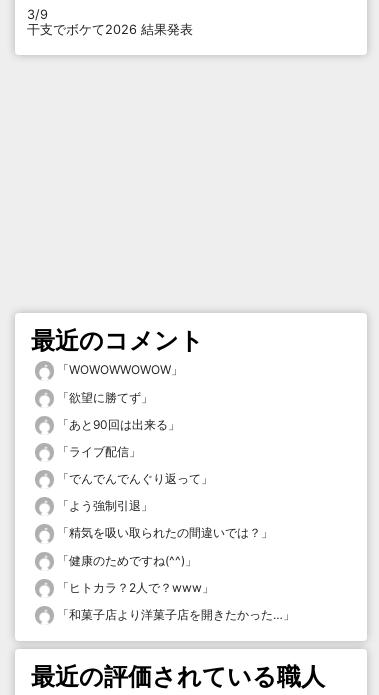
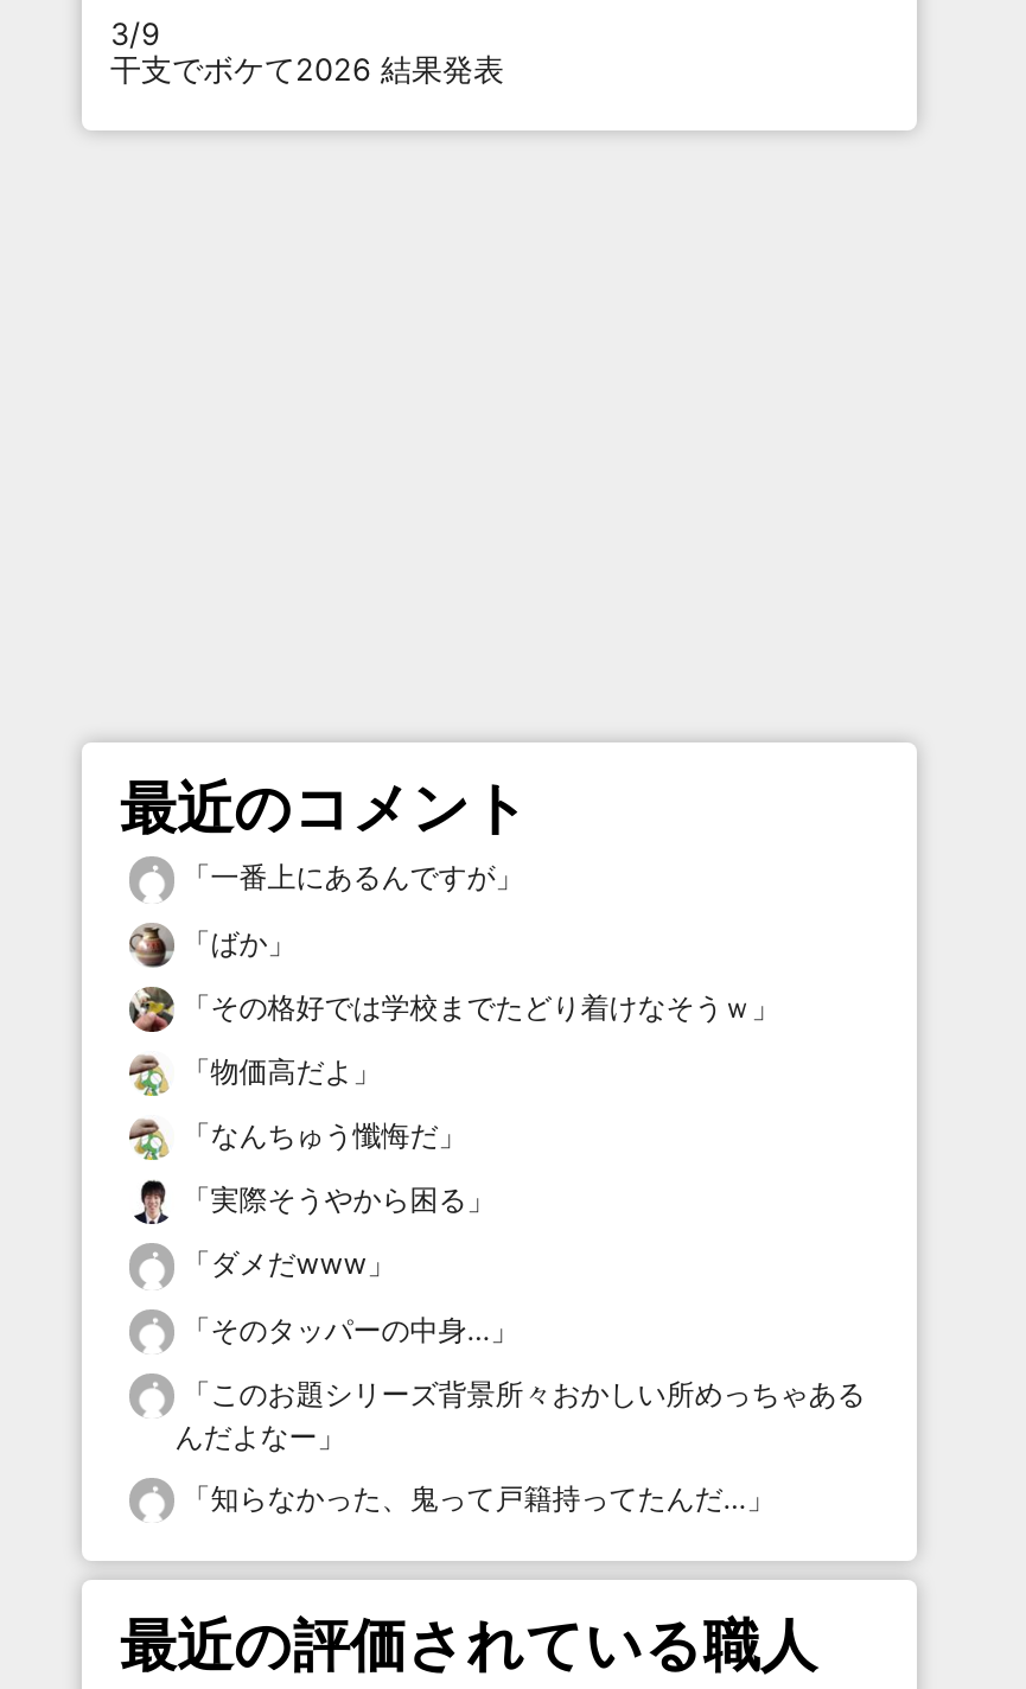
- 「WOWOWWOWOW」
+ 「一番上にあるんですが」

- 「欲望に勝てず」
+ 「ばか」

- 「あと90回は出来る」
+ 「その格好では学校までたどり着けなそうｗ」

- 「ライブ配信」
+ 「物価高だよ」

- 「でんでんでんぐり返って」
+ 「なんちゅう懺悔だ」

- 「よう強制引退」
+ 「実際そうやから困る」

- 「精気を吸い取られたの間違いでは？」
+ 「ダメだwww」

- 「健康のためですね(^^)」
+ 「そのタッパーの中身…」

- 「ヒトカラ？2人で？www」
+ 「このお題シリーズ背景所々おかしい所めっちゃある
+ んだよなー」

- 「和菓子店より洋菓子店を開きたかった…」
+ 「知らなかった、鬼って戸籍持ってたんだ…」
